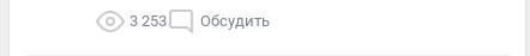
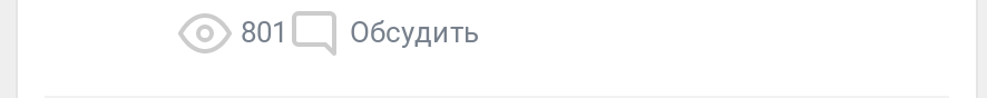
- 3 253 Обсудить
+ 801 Обсудить
